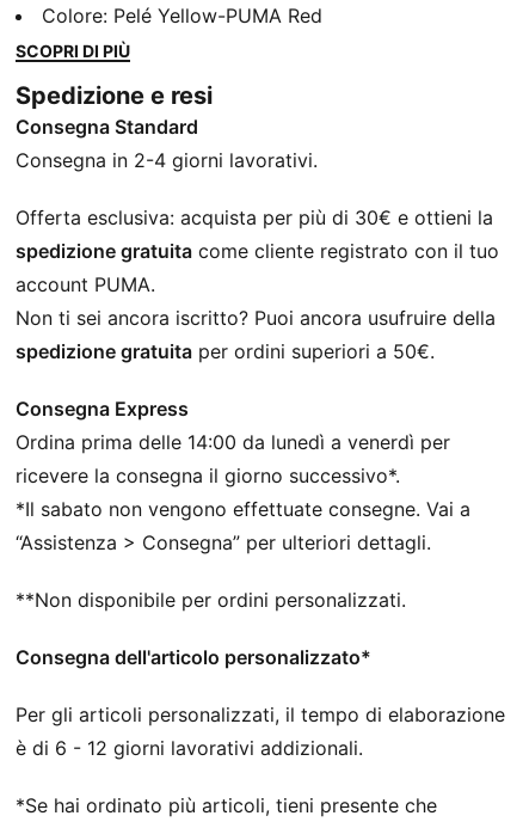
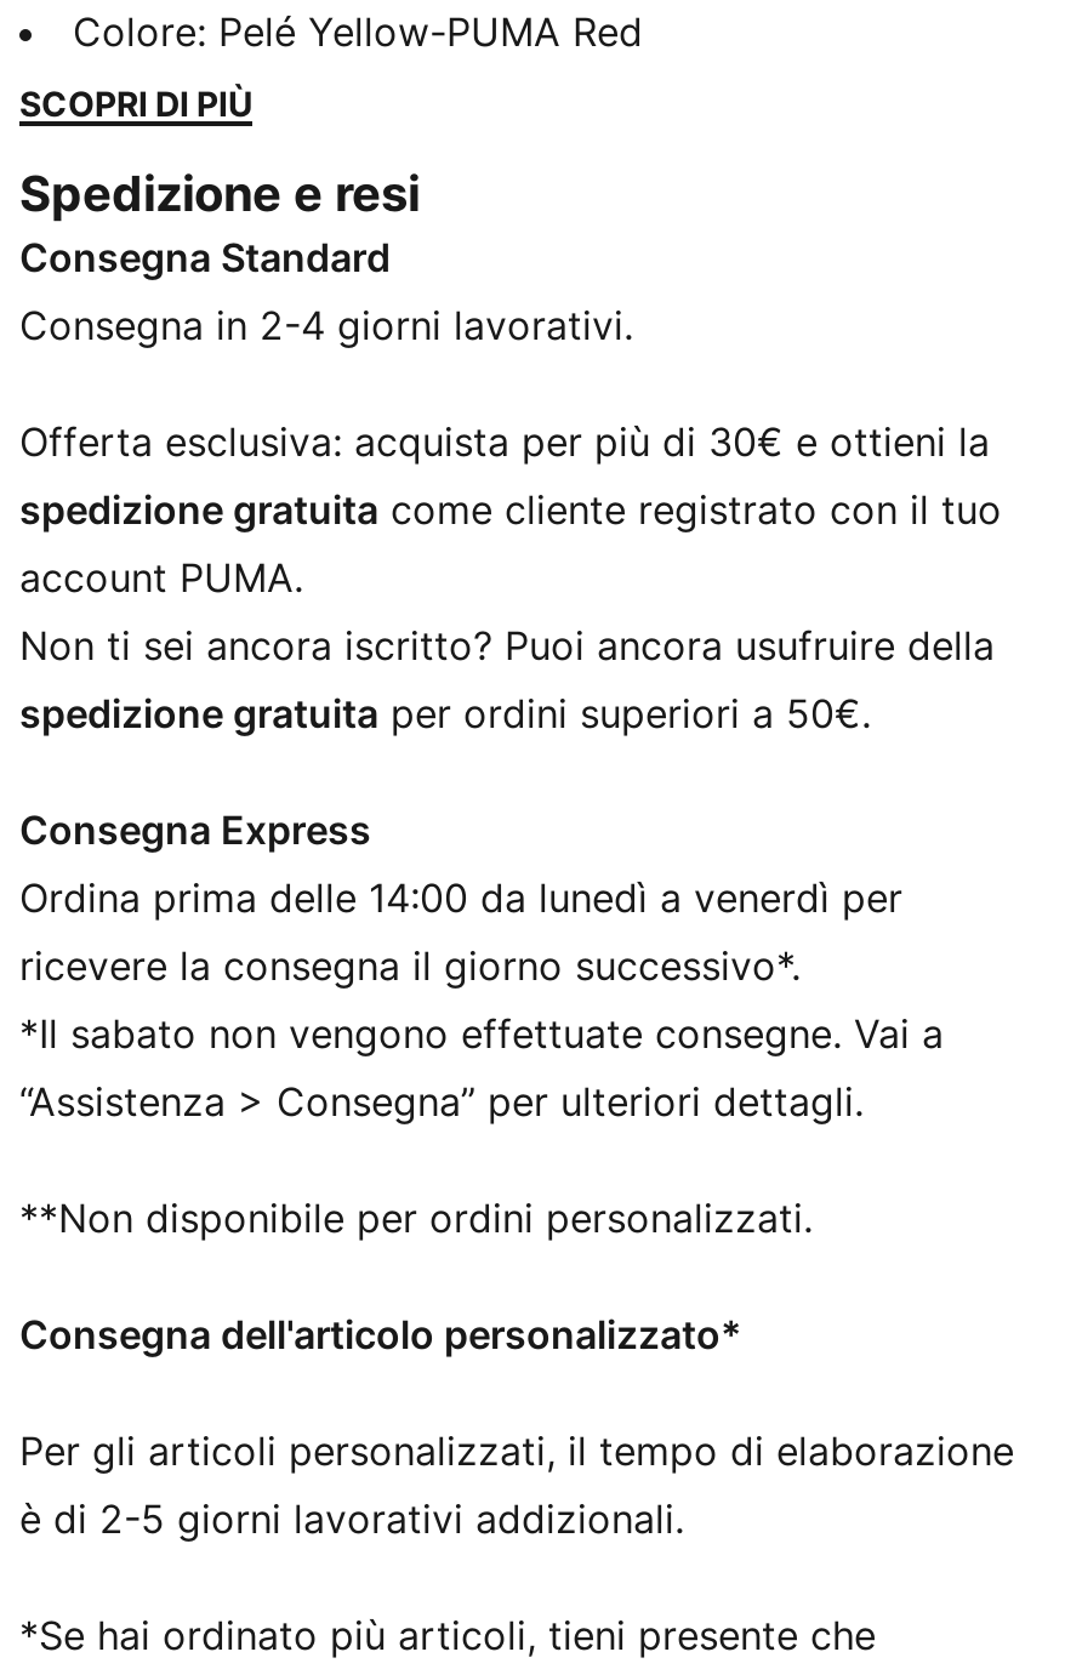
- è di 6 - 12 giorni lavorativi addizionali.
+ è di 2-5 giorni lavorativi addizionali.
